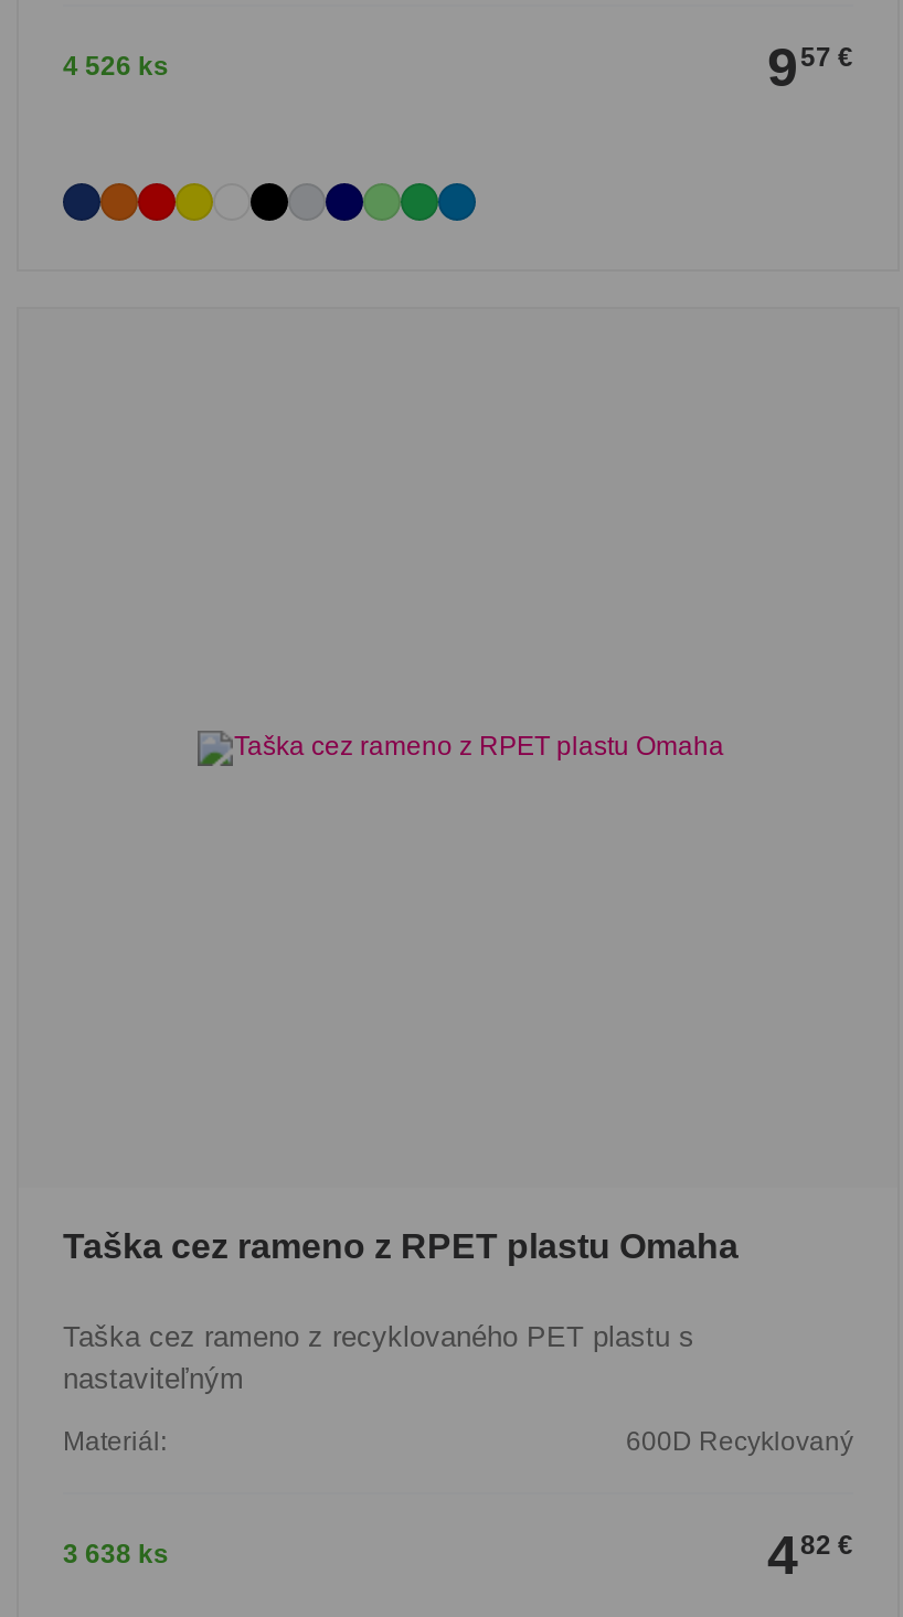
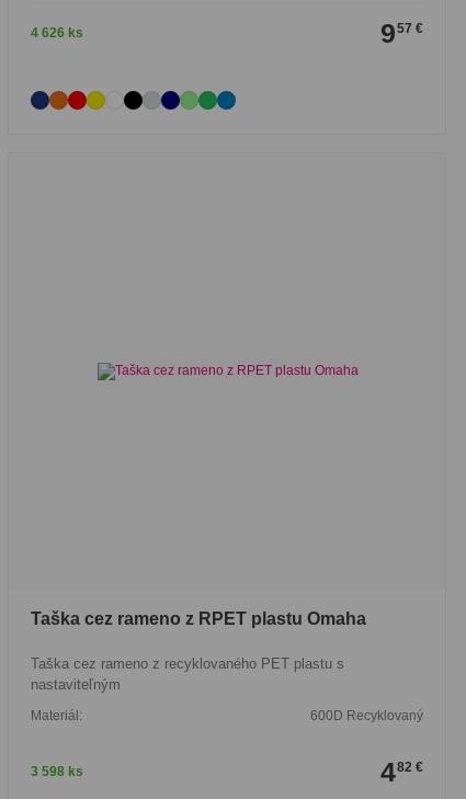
- 4 526 ks
+ 4 626 ks

- 3 638 ks
+ 3 598 ks
